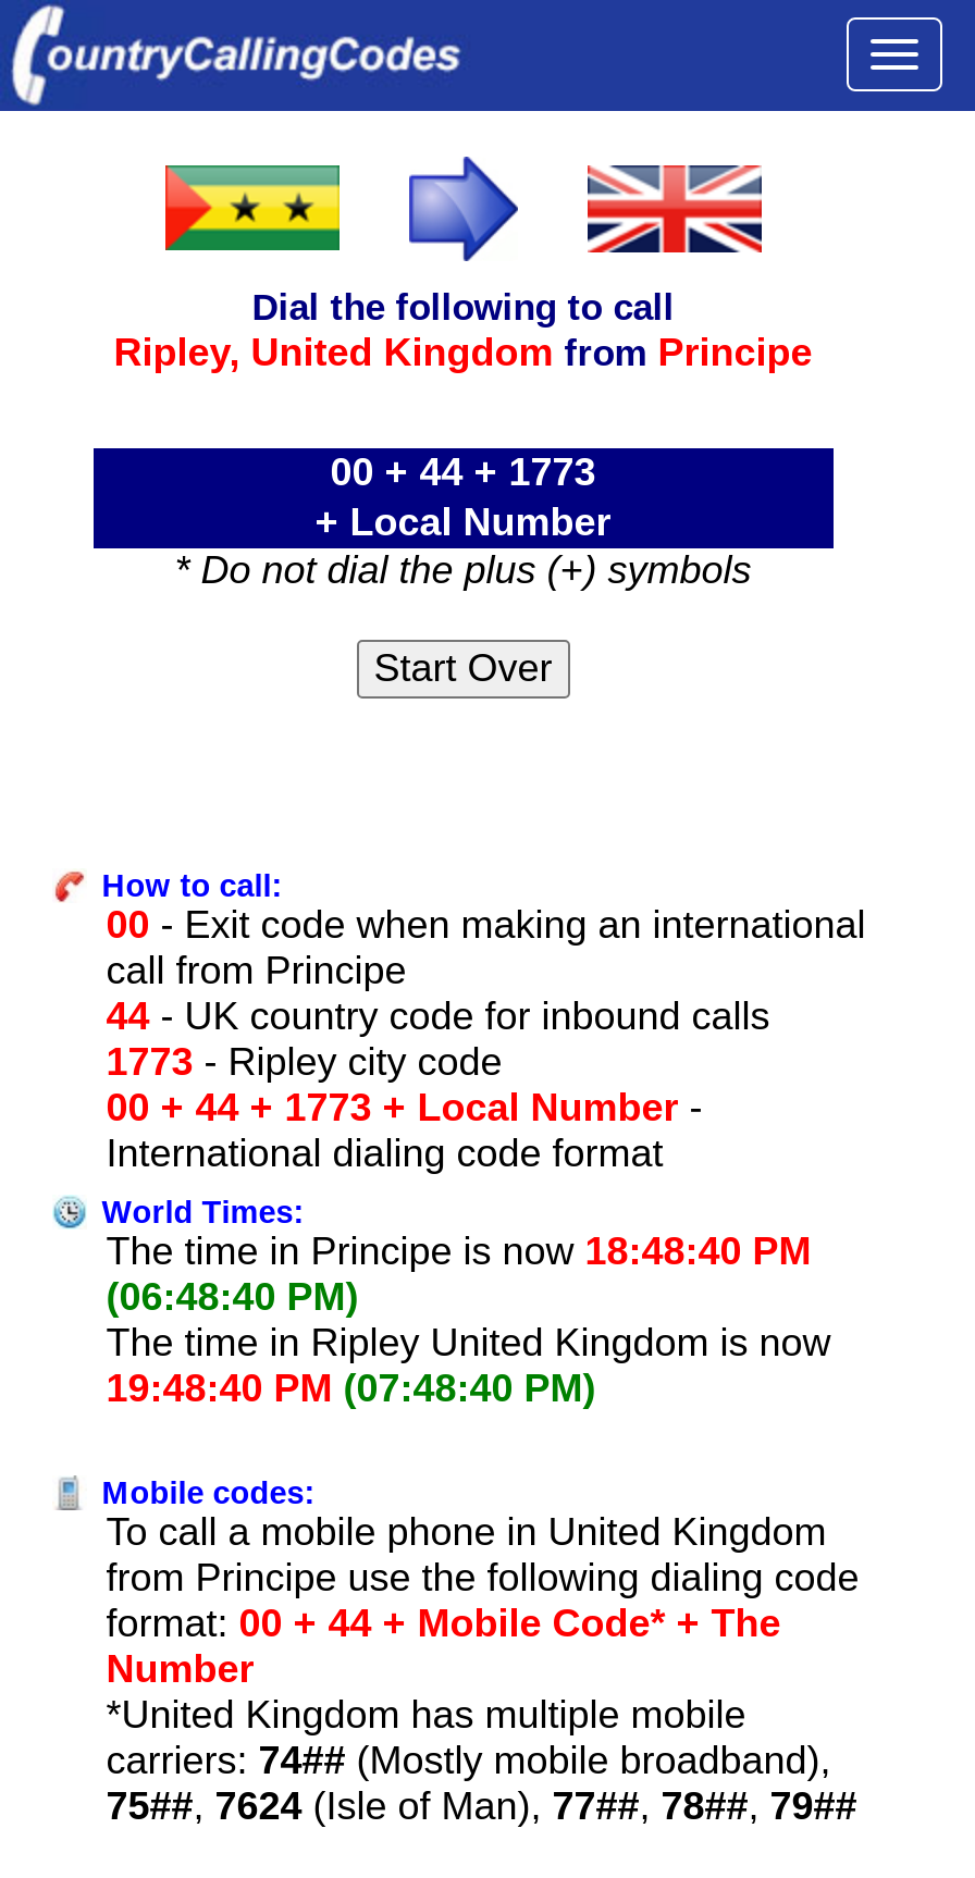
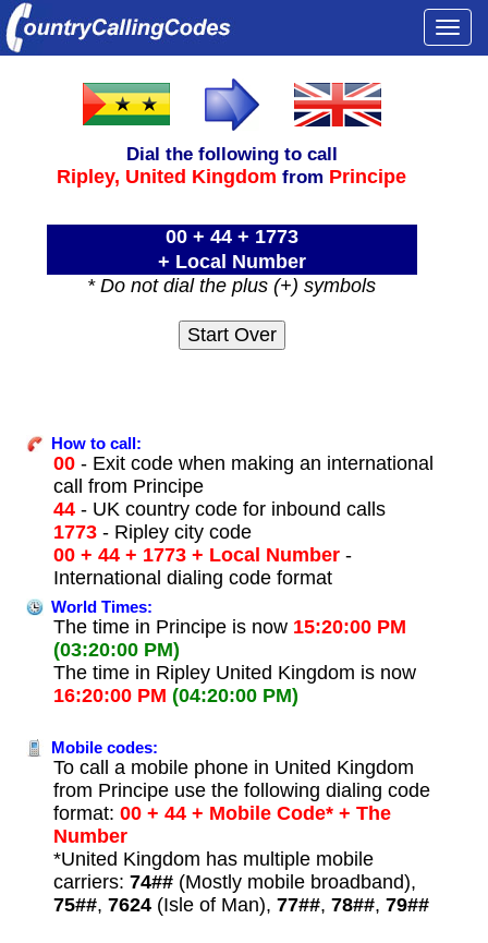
- The time in Principe is now 18:48:40 PM
+ The time in Principe is now 15:20:00 PM

- (06:48:40 PM)
+ (03:20:00 PM)

- 19:48:40 PM (07:48:40 PM)
+ 16:20:00 PM (04:20:00 PM)
